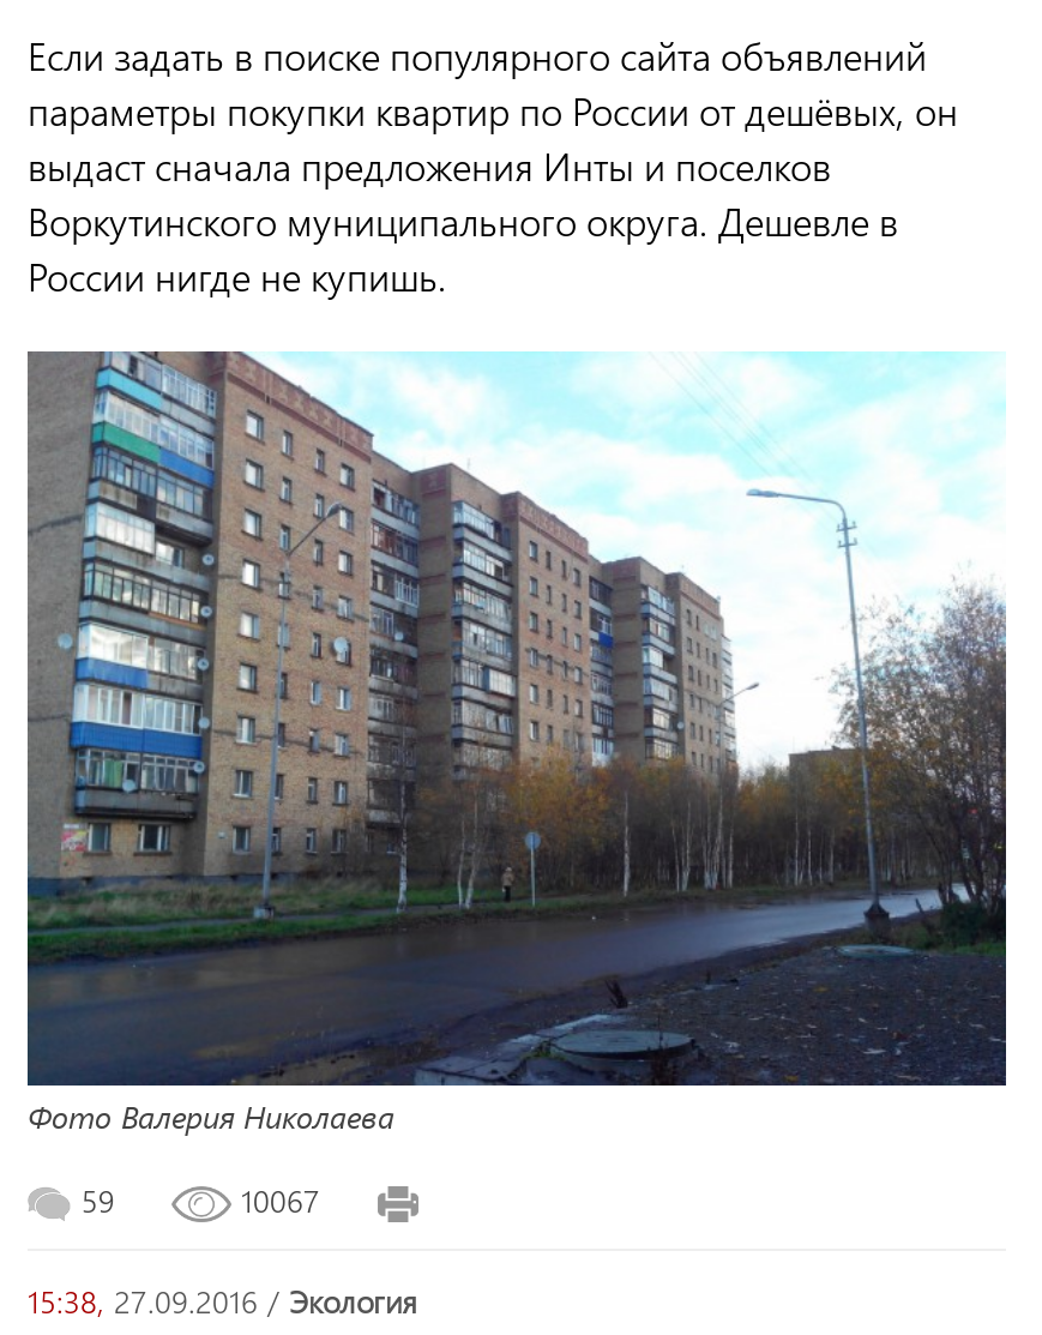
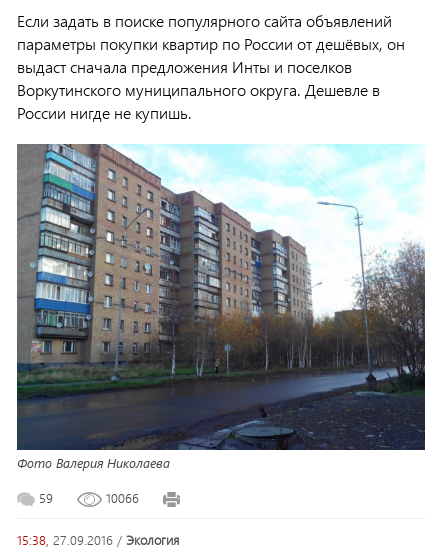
- 10067
+ 10066
